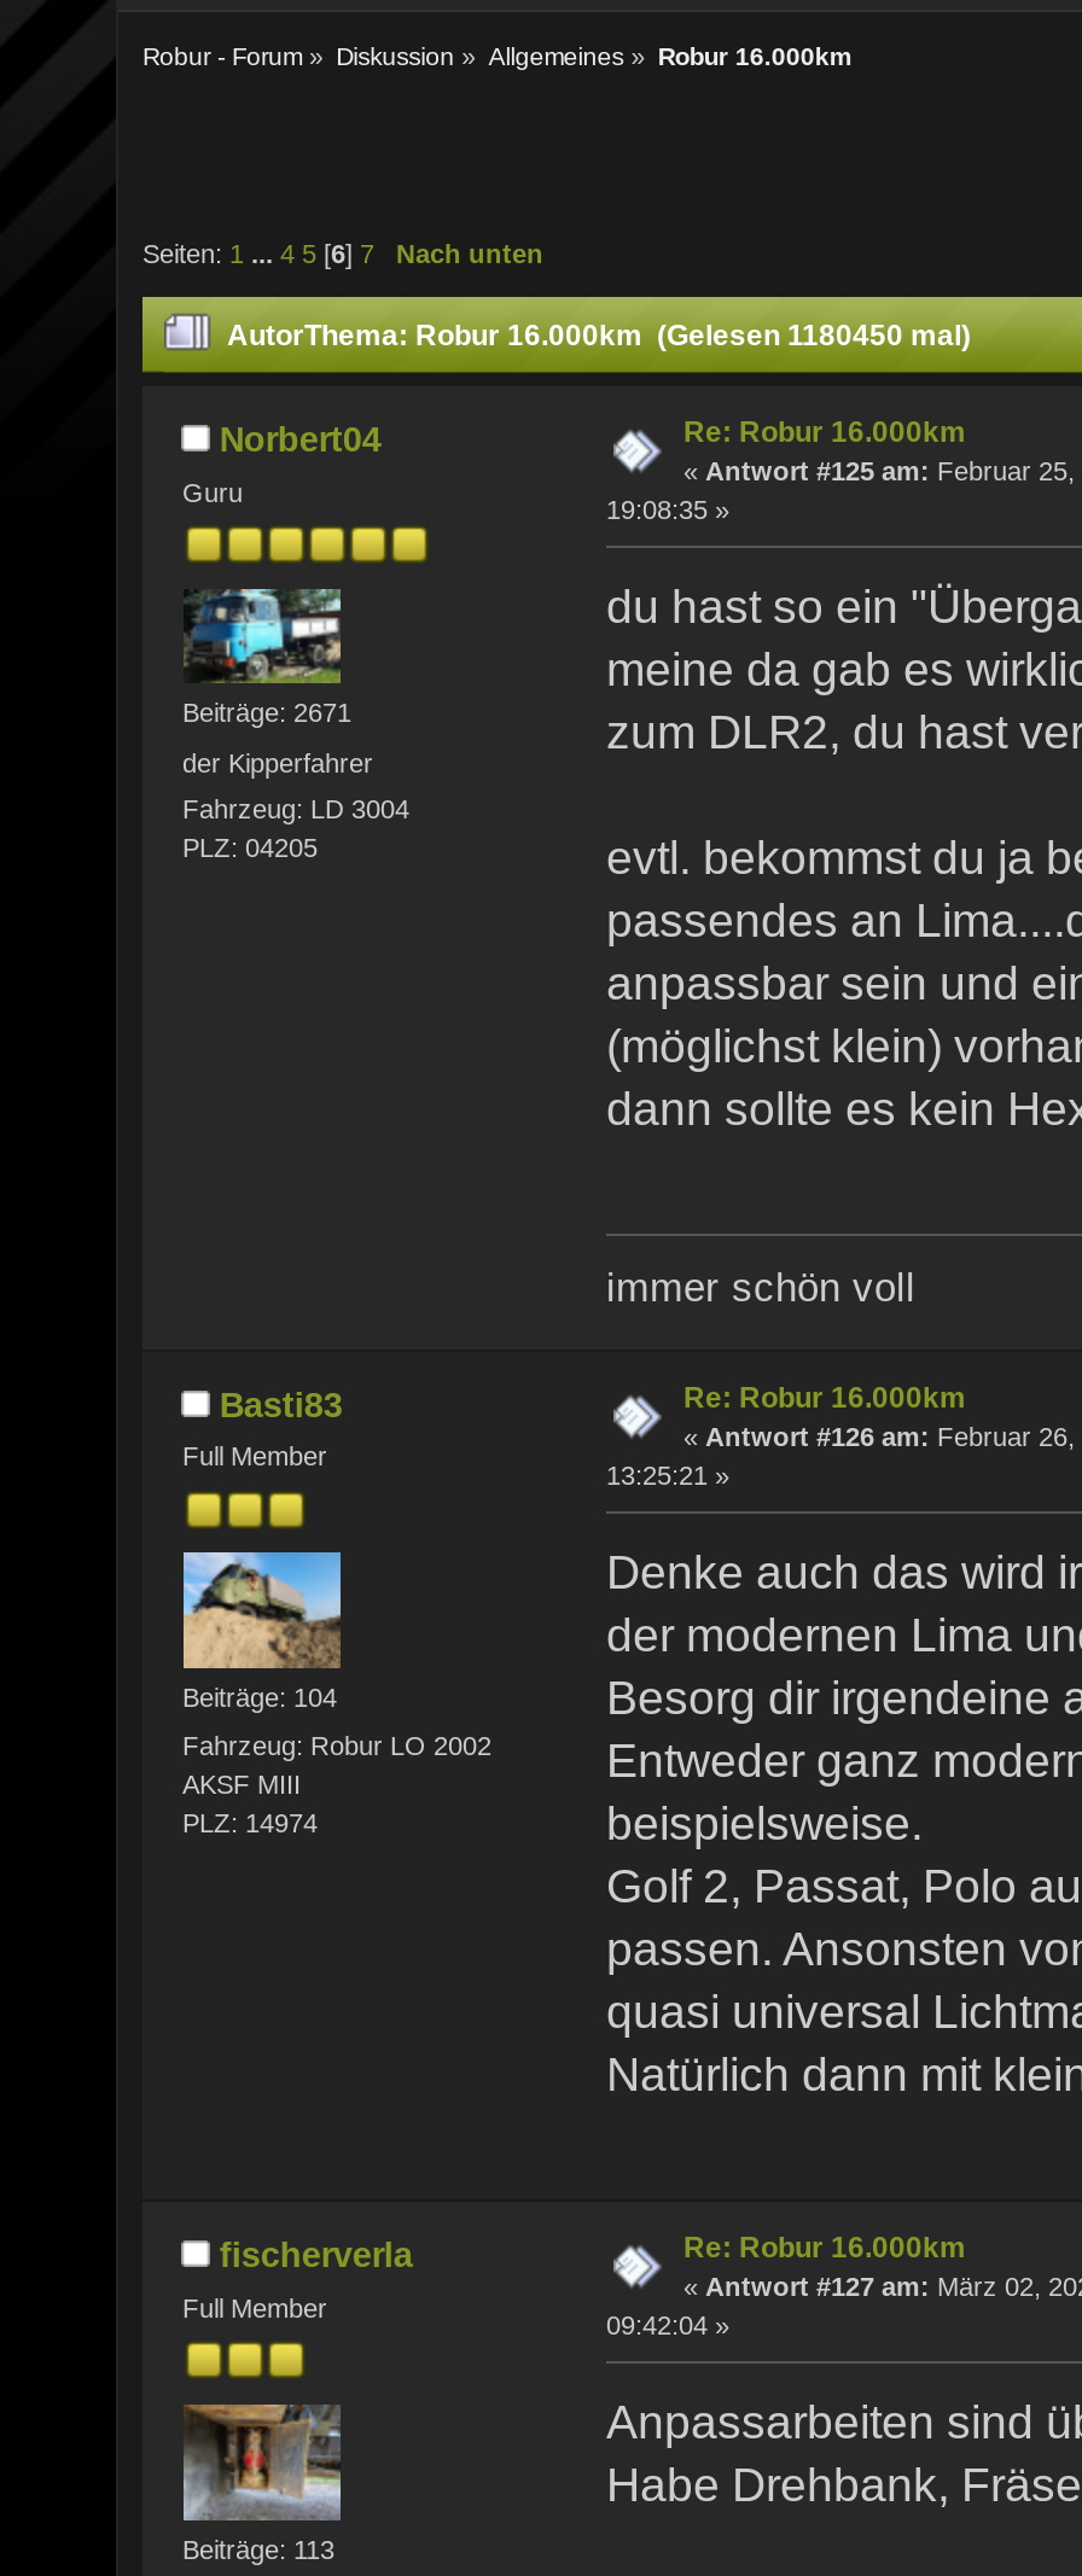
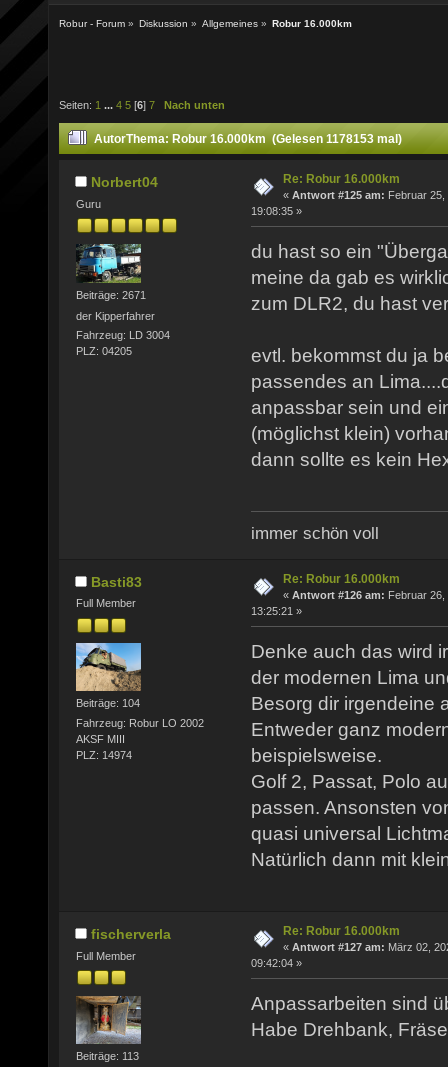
- AutorThema: Robur 16.000km (Gelesen 1180450 mal)
+ AutorThema: Robur 16.000km (Gelesen 1178153 mal)
